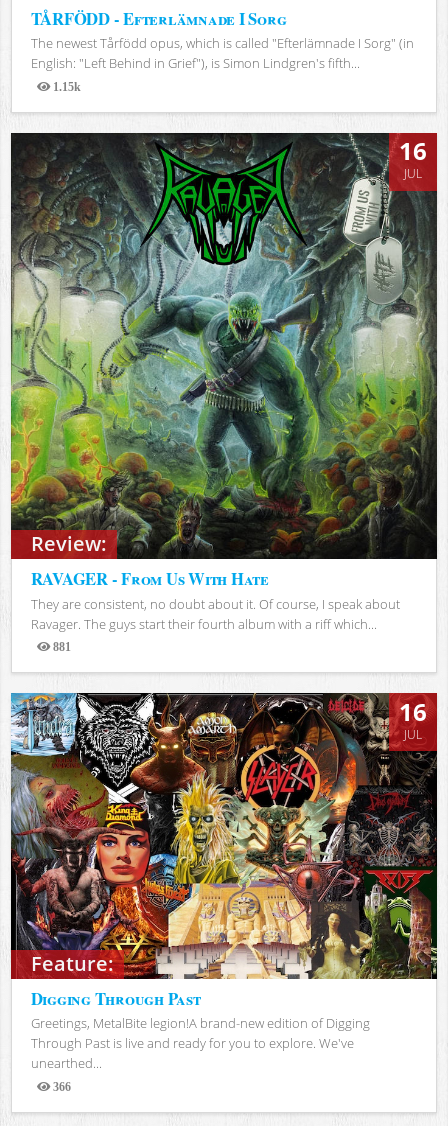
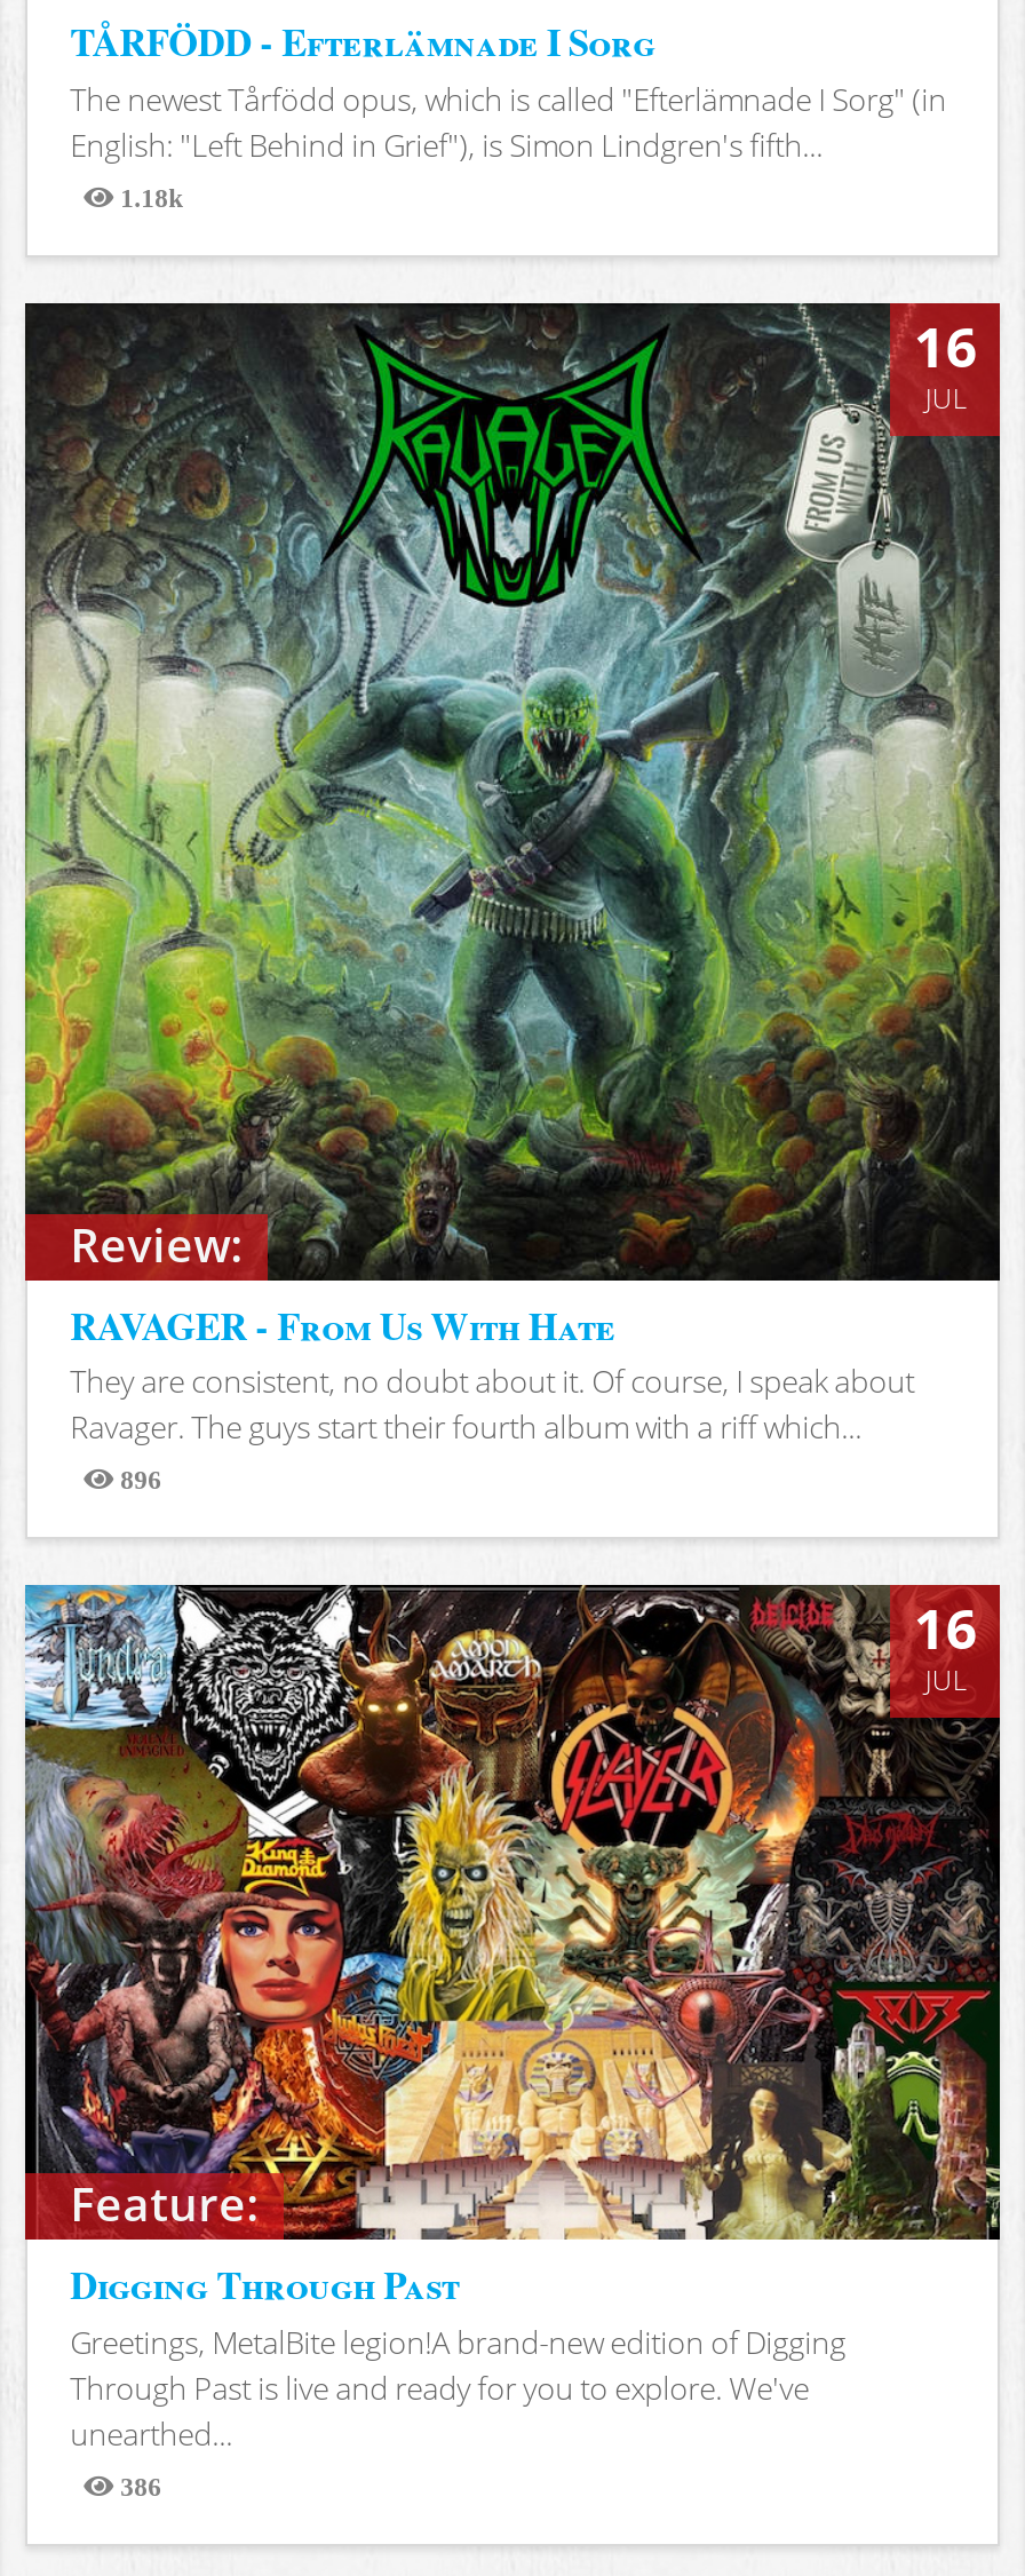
- 1.15k
+ 1.18k

- 881
+ 896

- 366
+ 386
